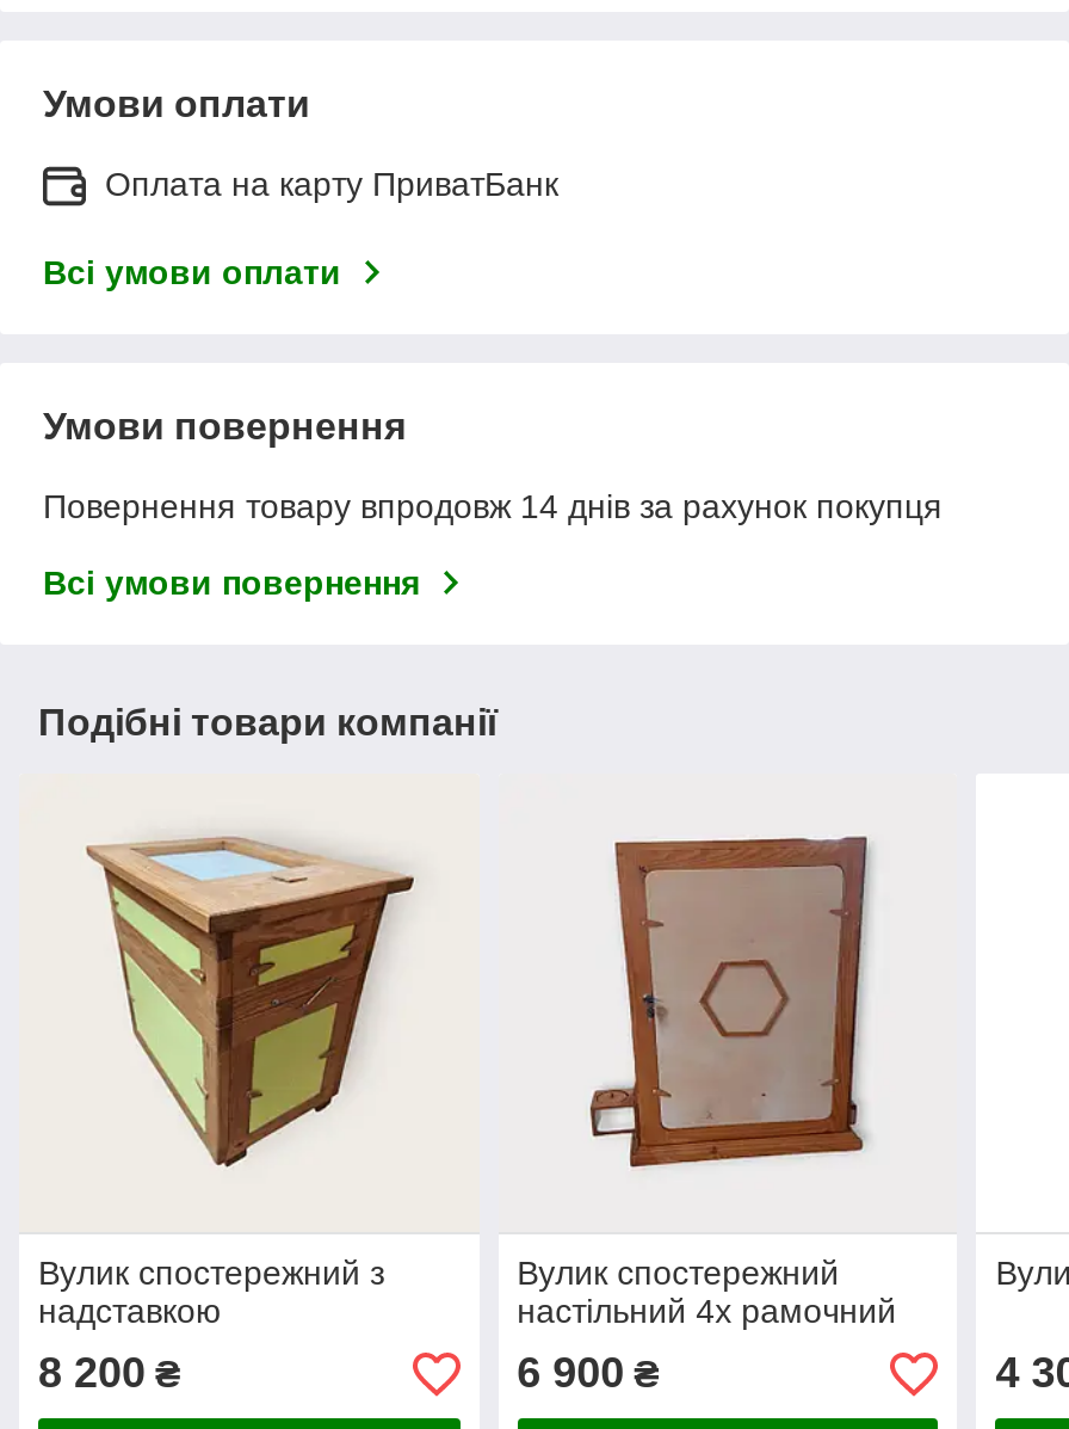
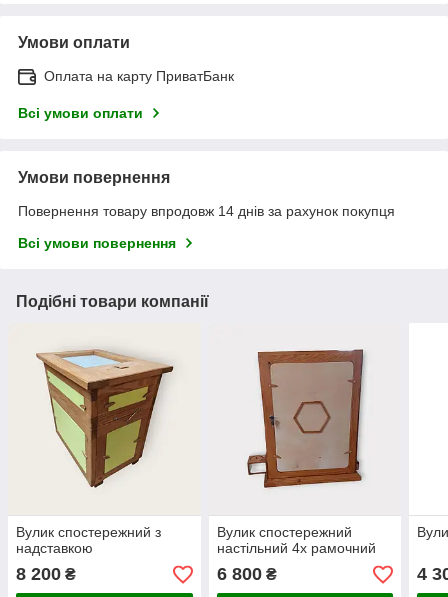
- 6 900 ₴
+ 6 800 ₴
